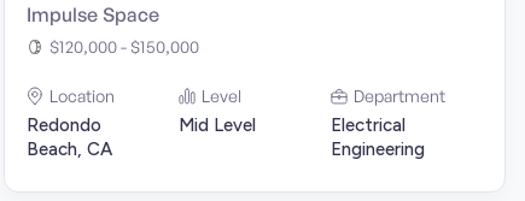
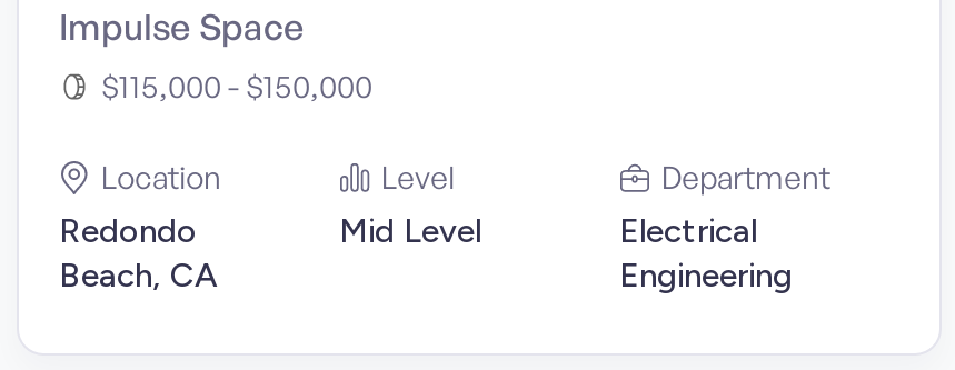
- $120,000 - $150,000
+ $115,000 - $150,000
